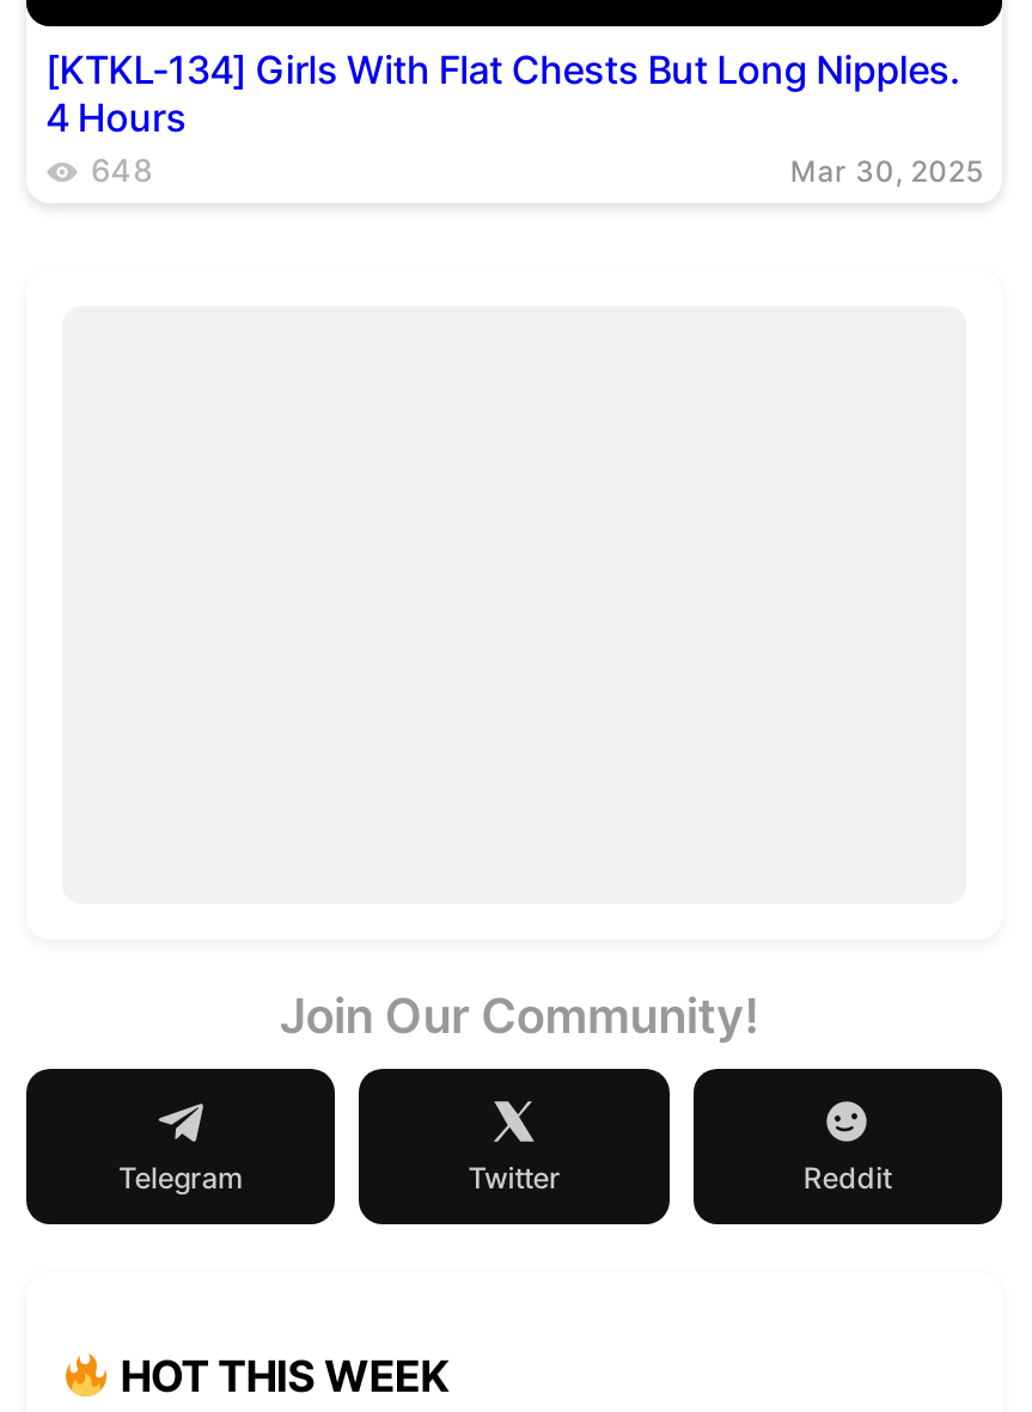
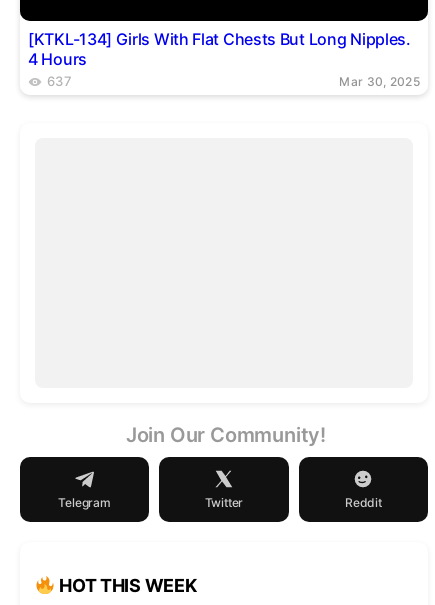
- 648
+ 637
